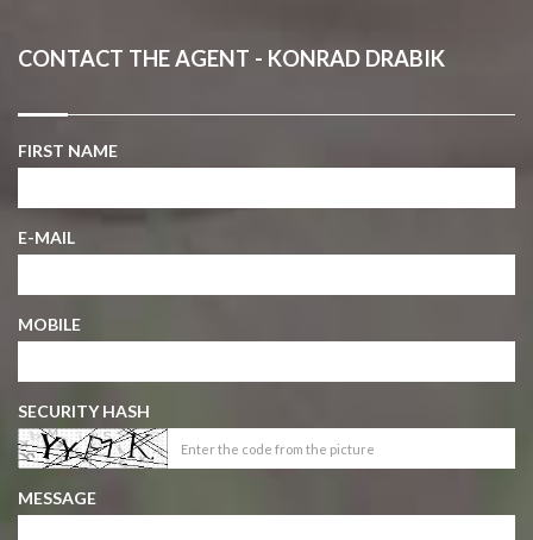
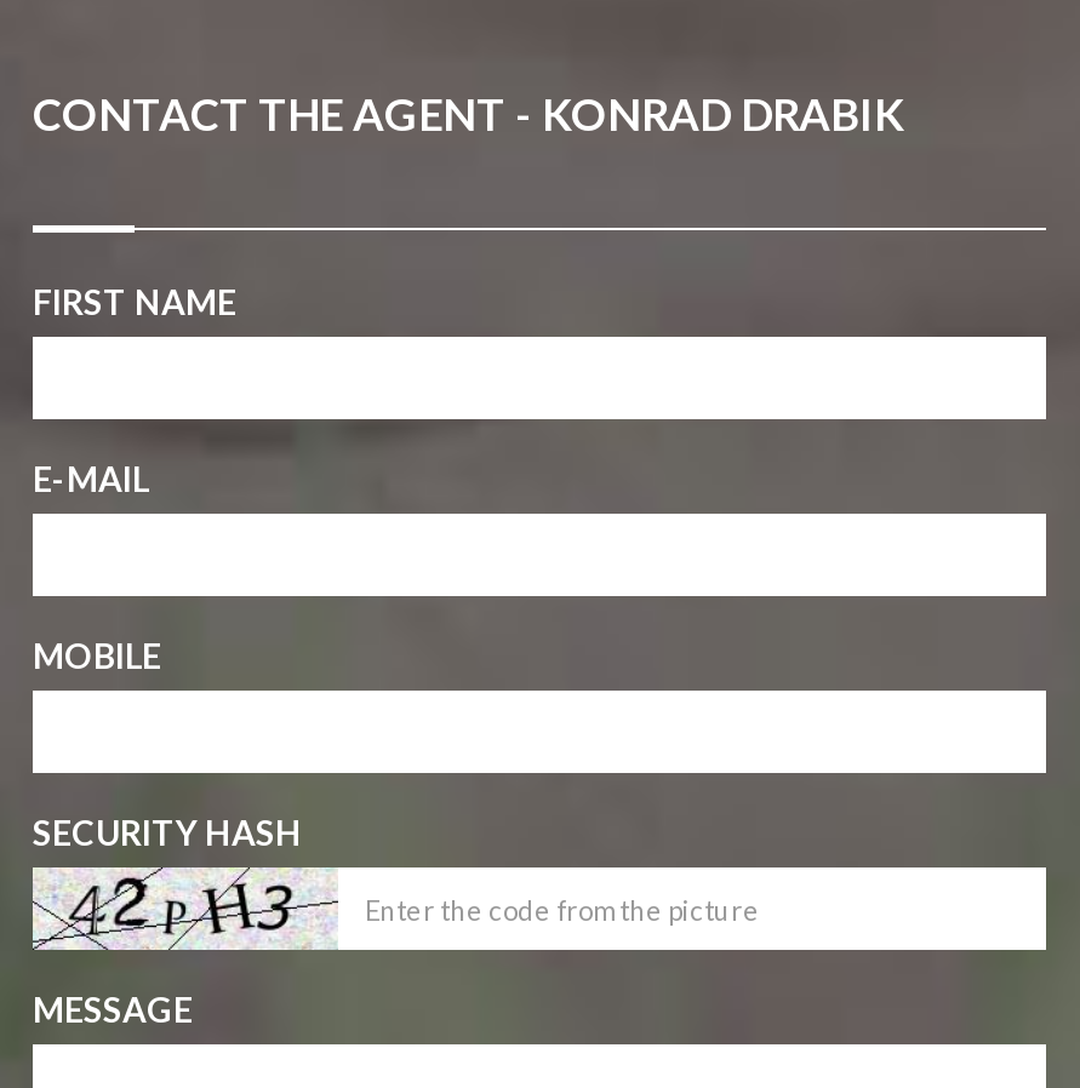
- [image]
+ [image]
